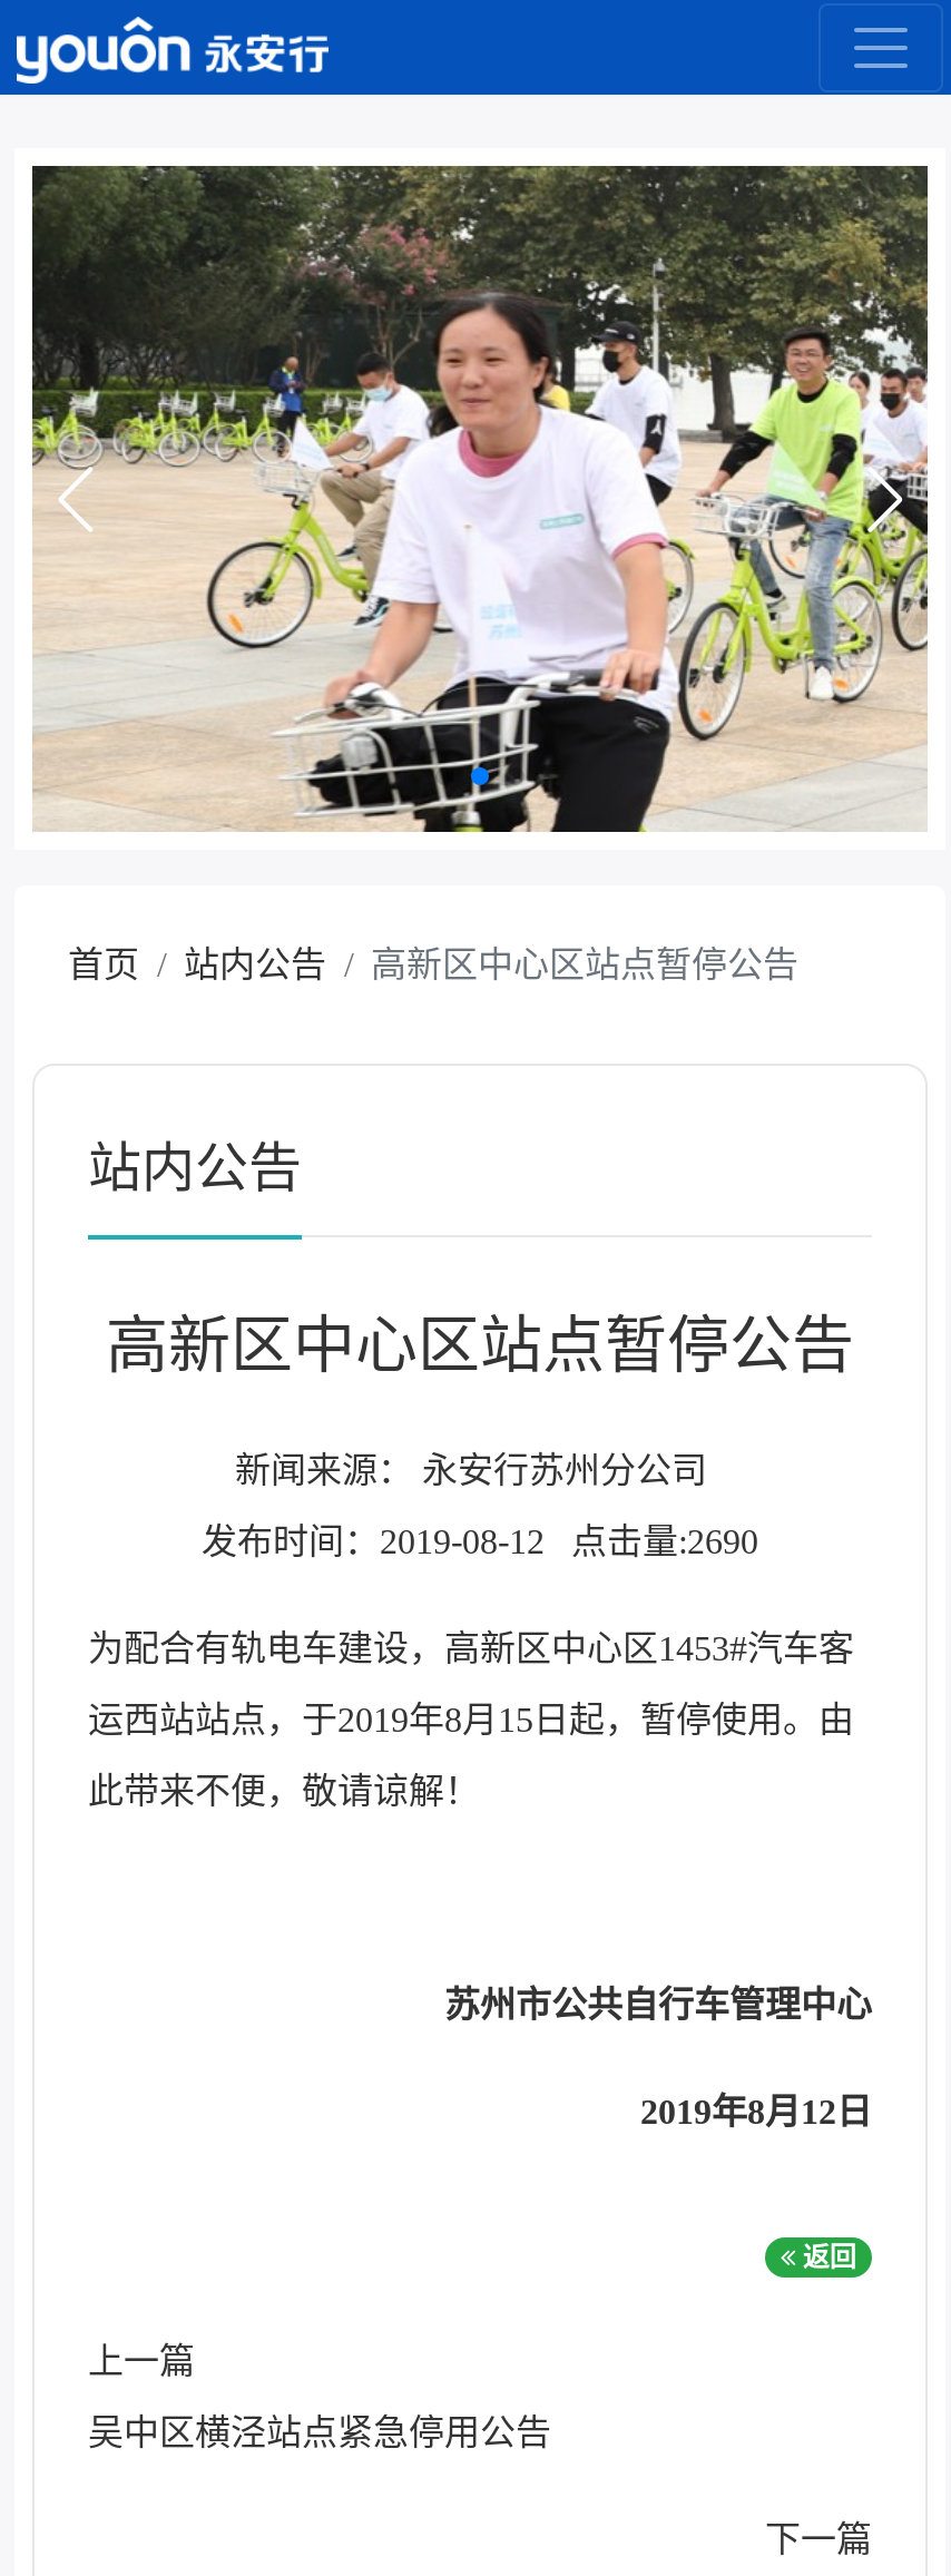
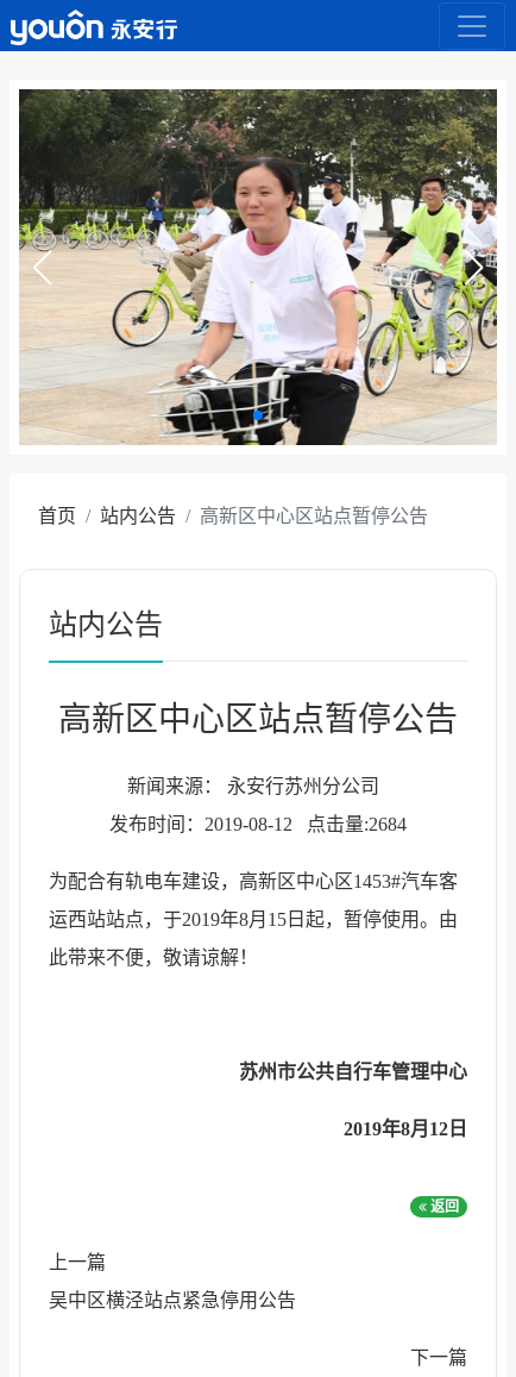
- 发布时间：2019-08-12 点击量:2690
+ 发布时间：2019-08-12 点击量:2684
